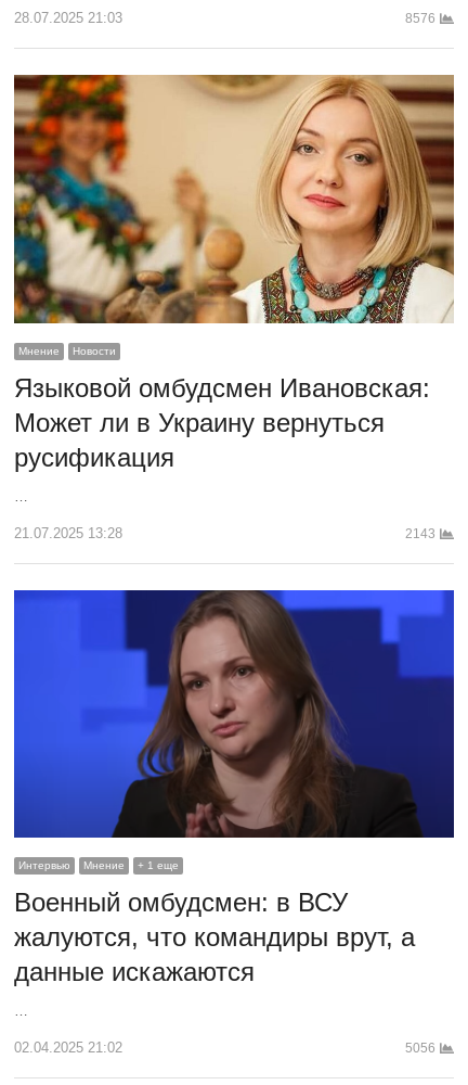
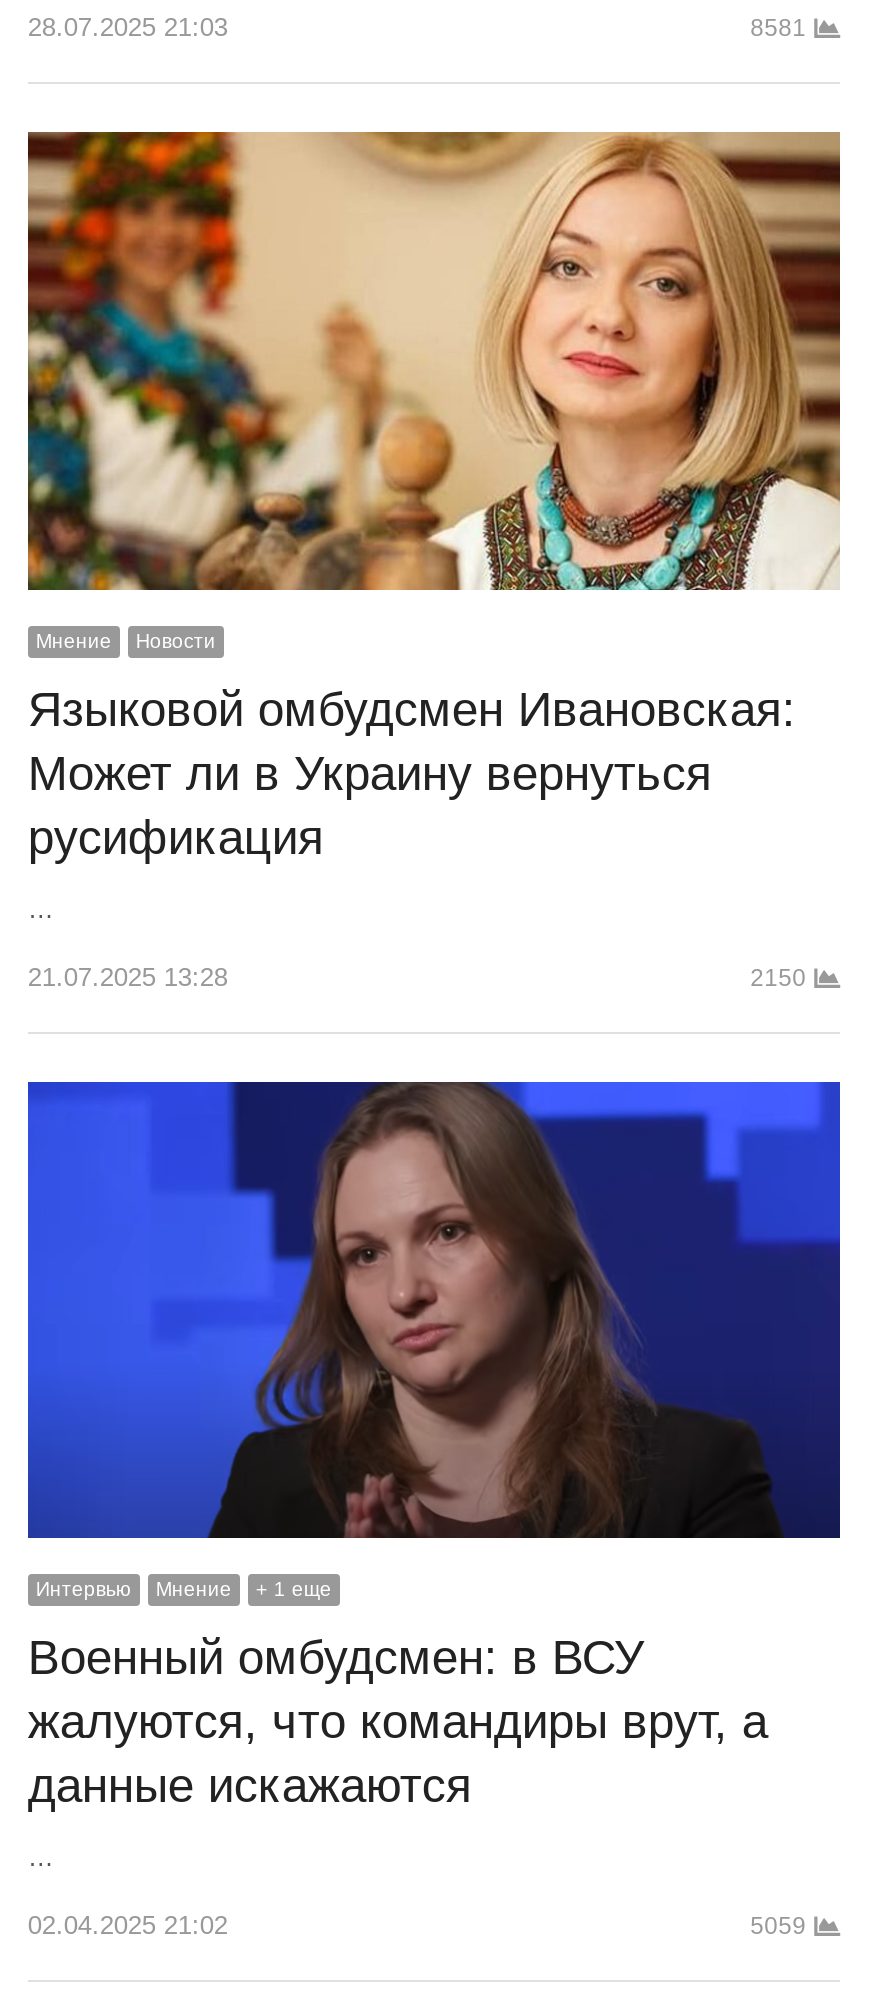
- 8576
+ 8581

- 2143
+ 2150

- 5056
+ 5059
